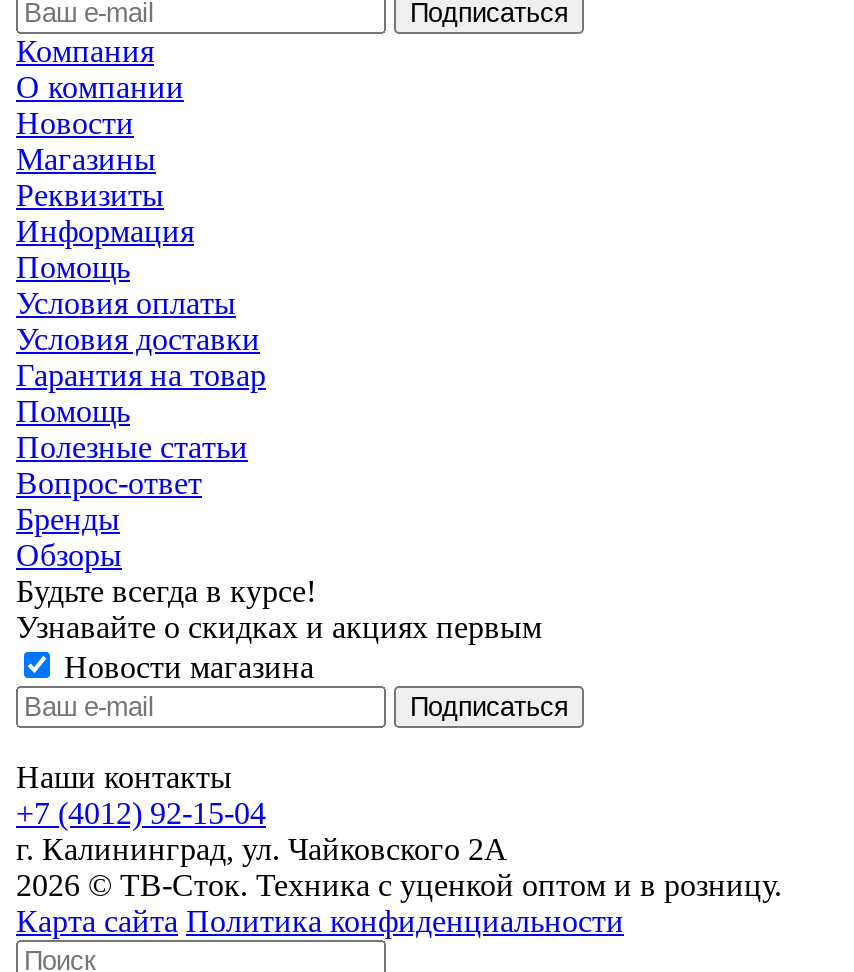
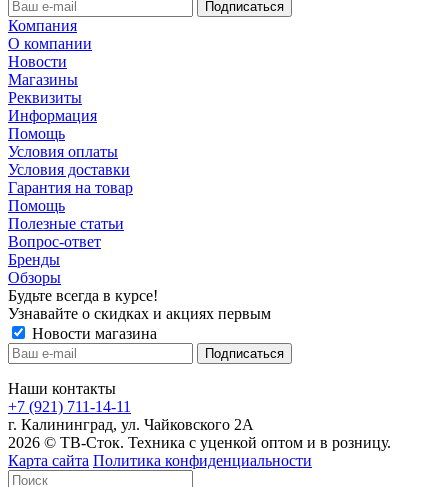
- +7 (4012) 92-15-04
+ +7 (921) 711-14-11
